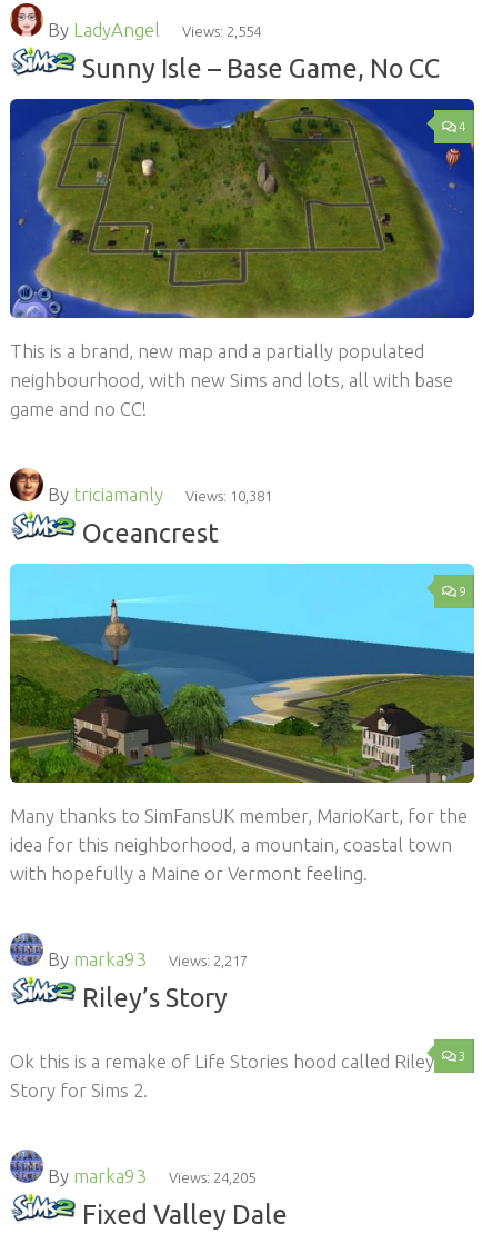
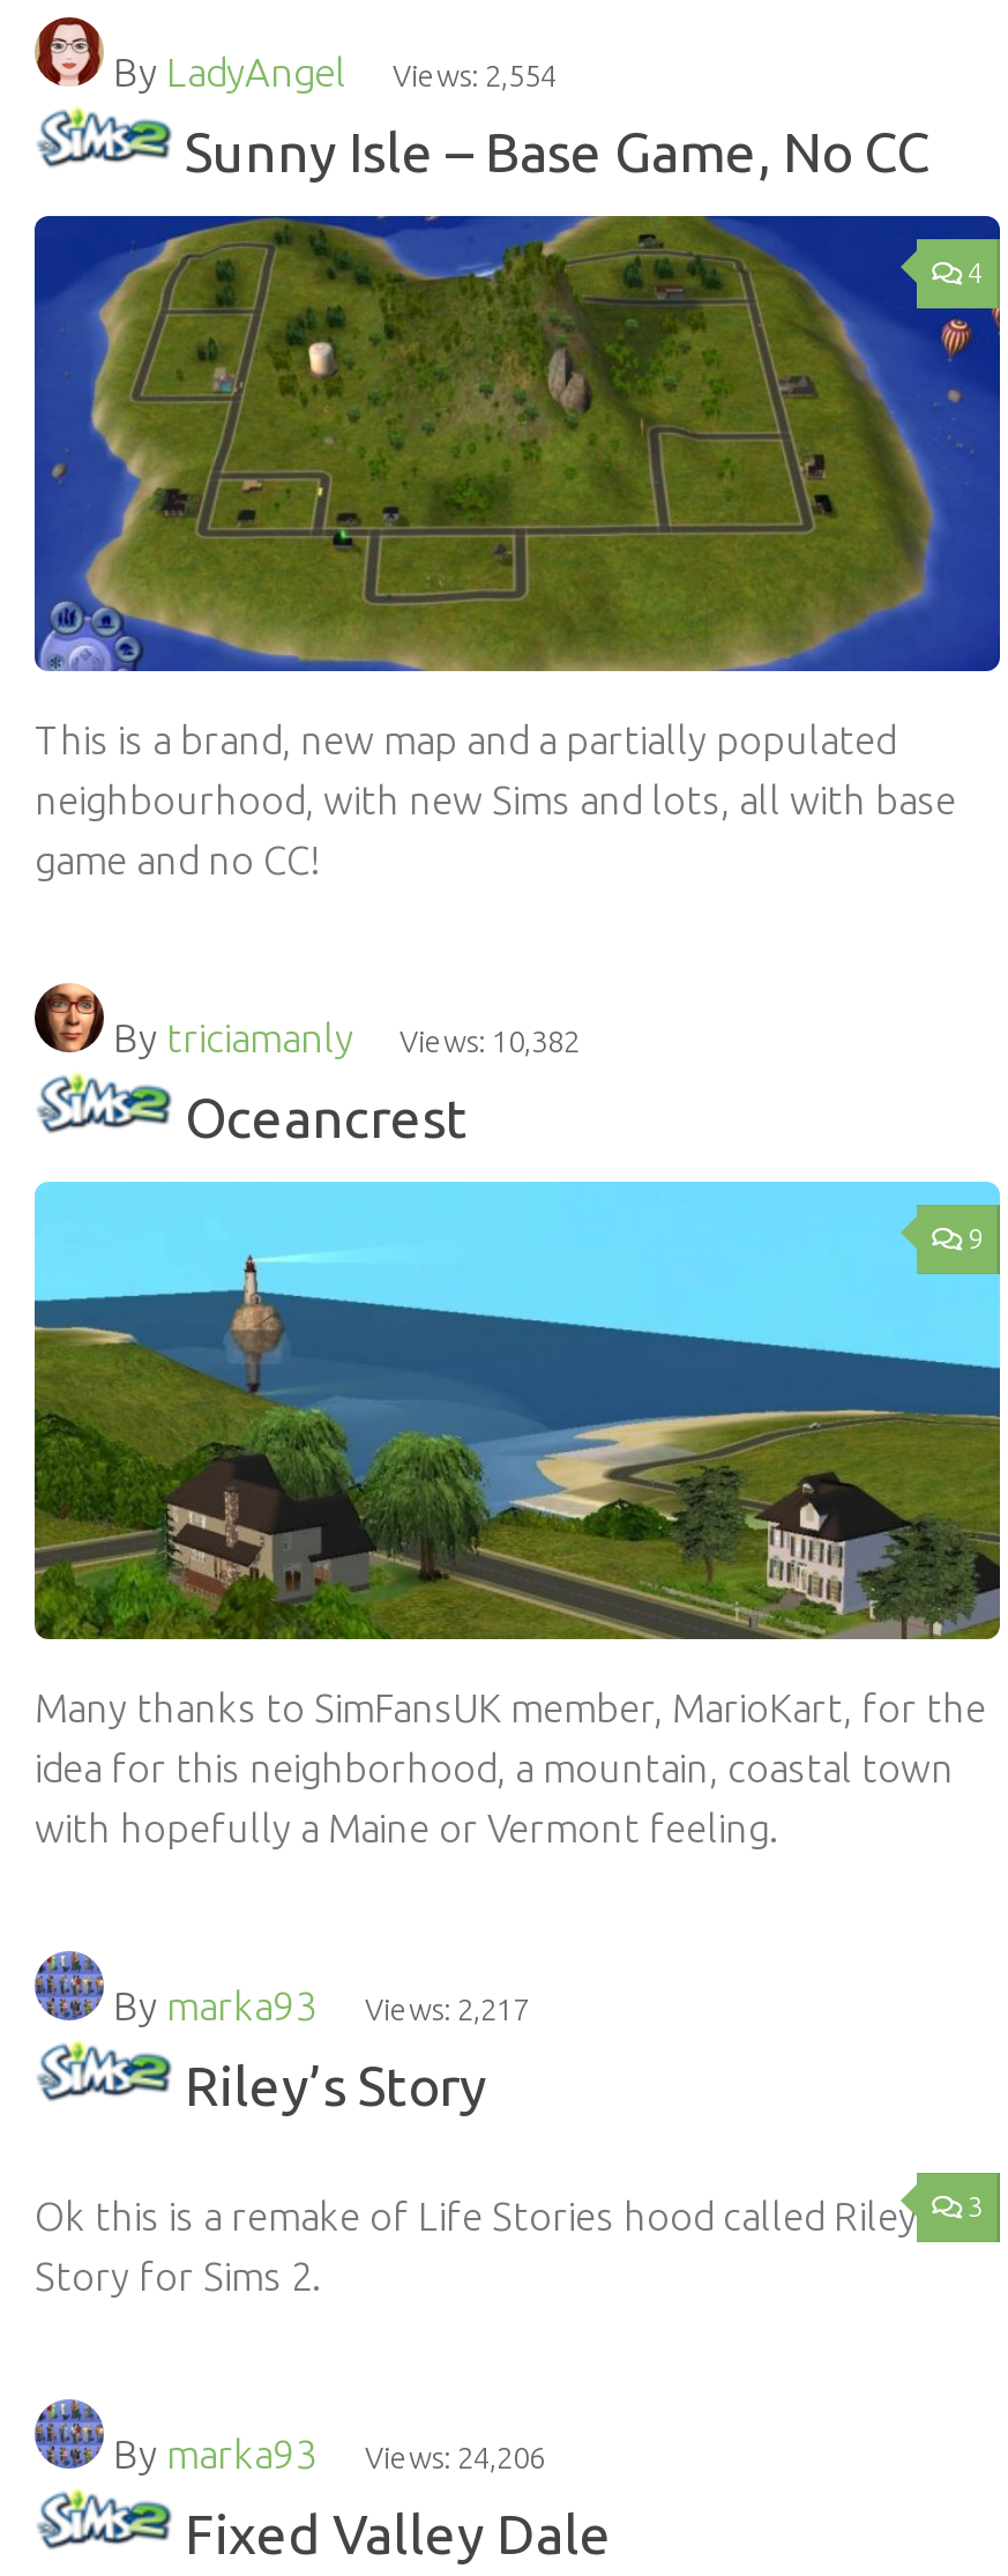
- By triciamanly Views: 10,381
+ By triciamanly Views: 10,382

- By marka93 Views: 24,205
+ By marka93 Views: 24,206
